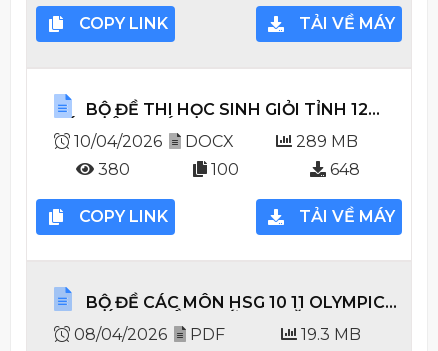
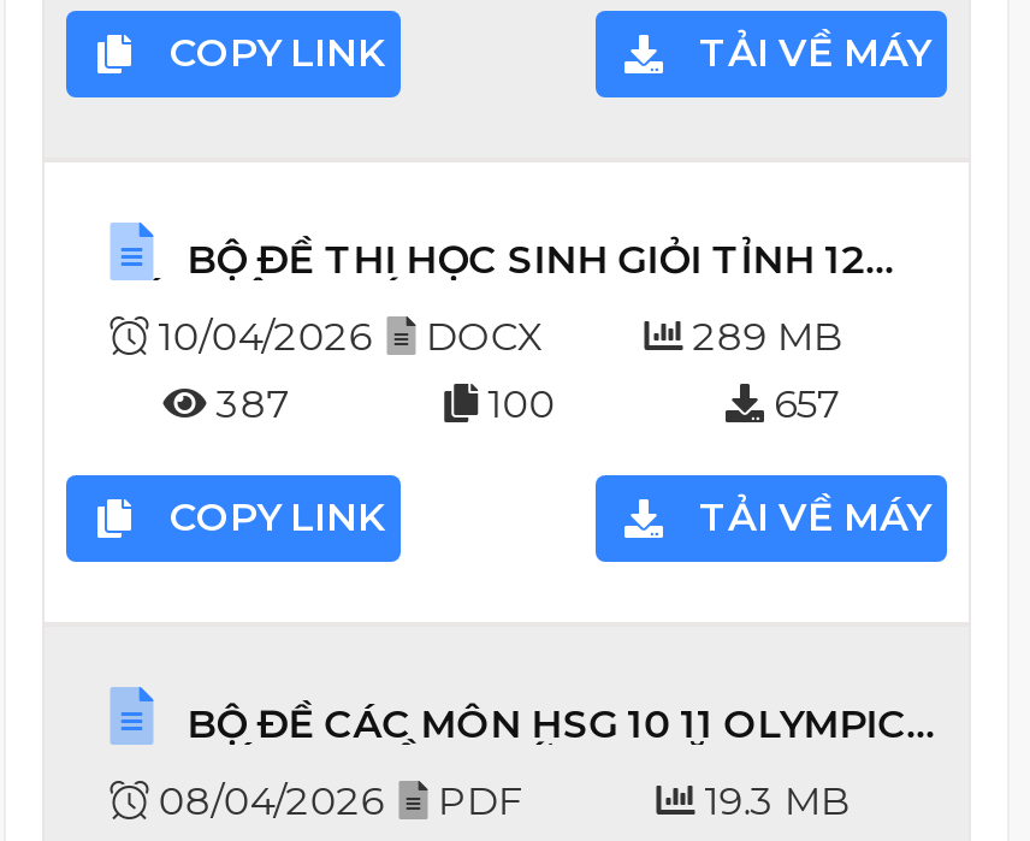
- 380
+ 387

- 648
+ 657
